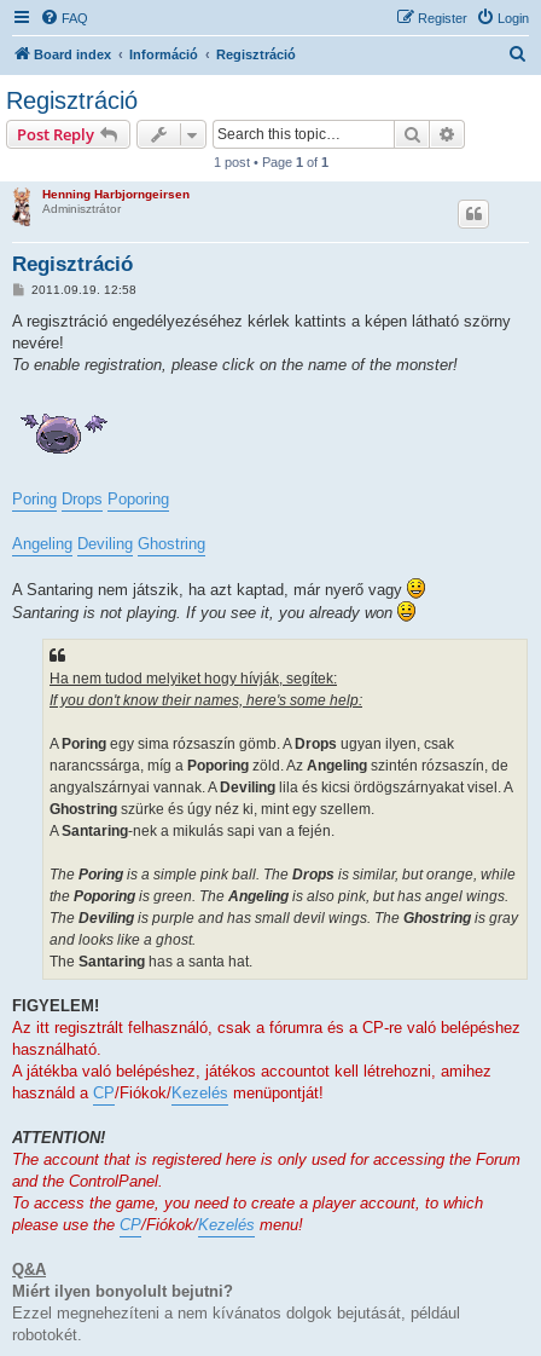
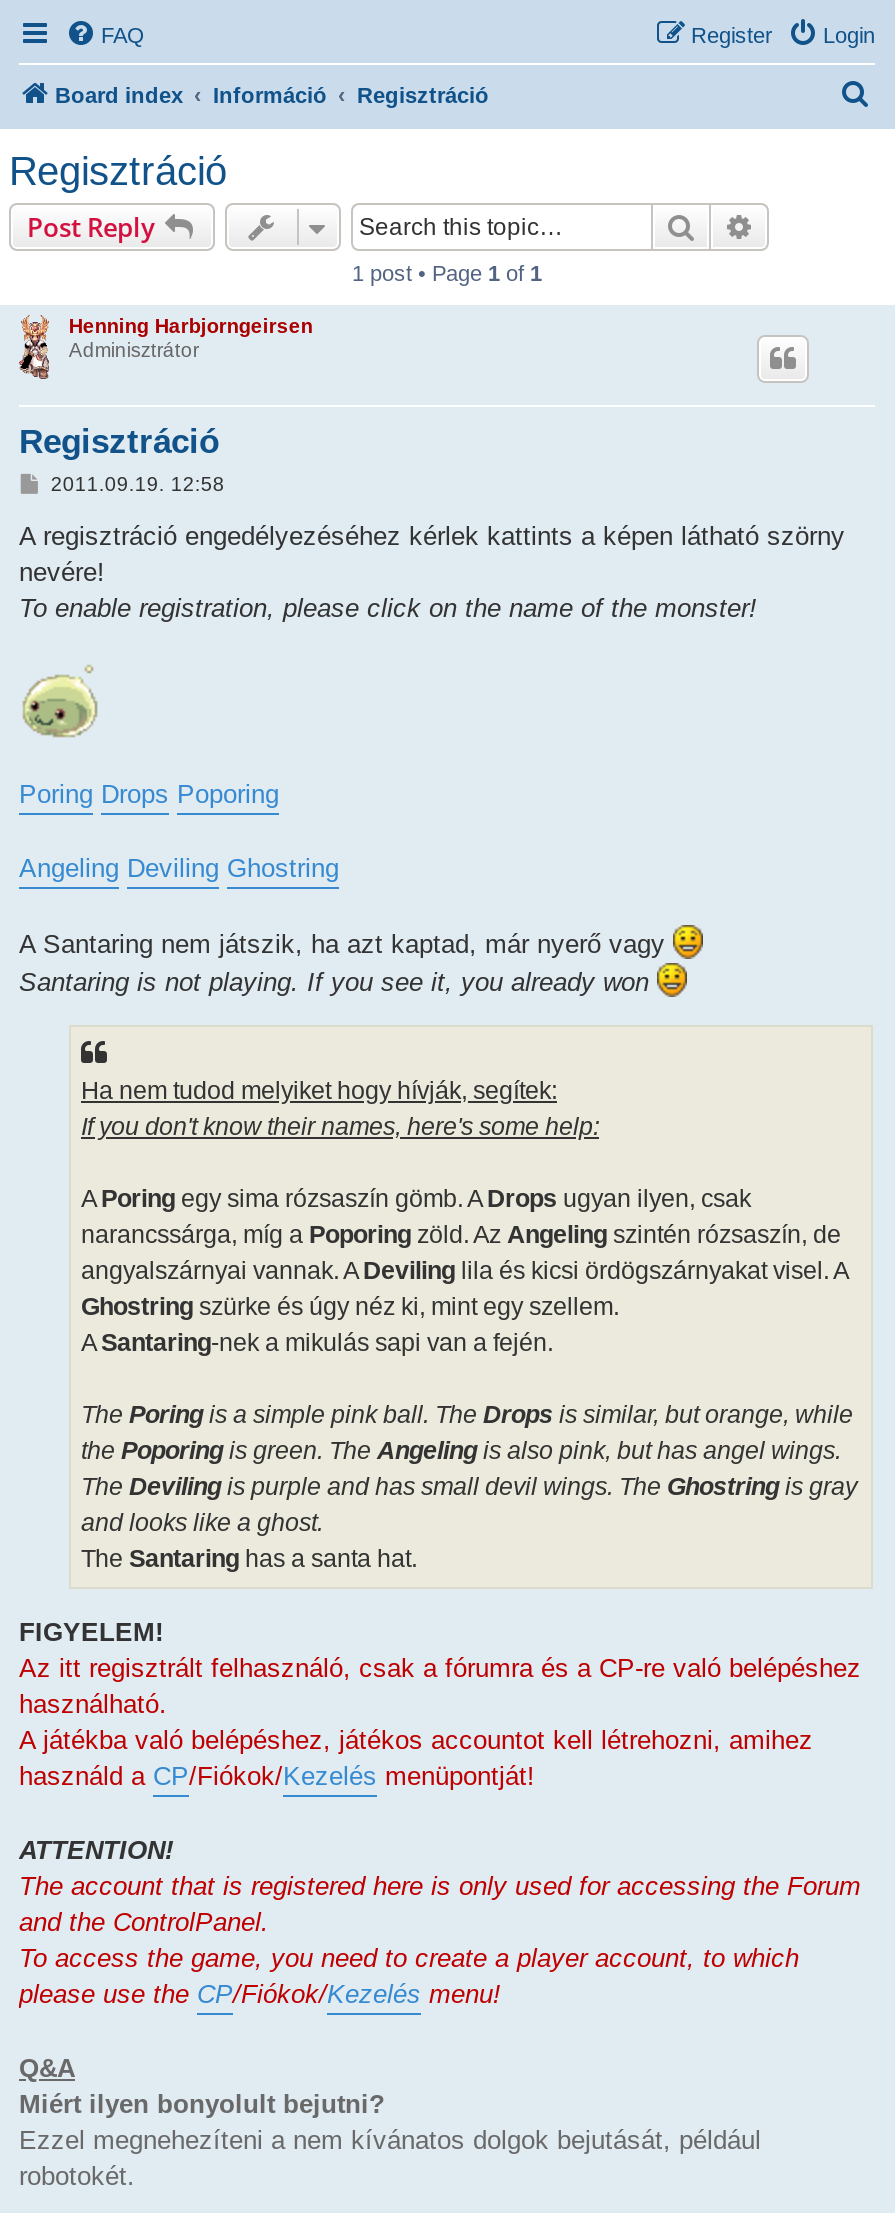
- [image]
+ [image]
